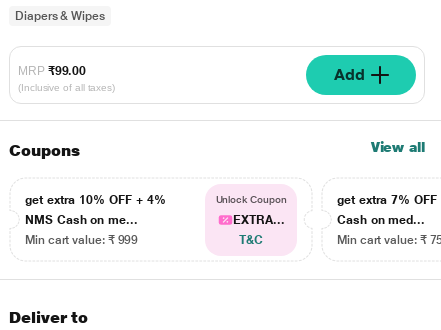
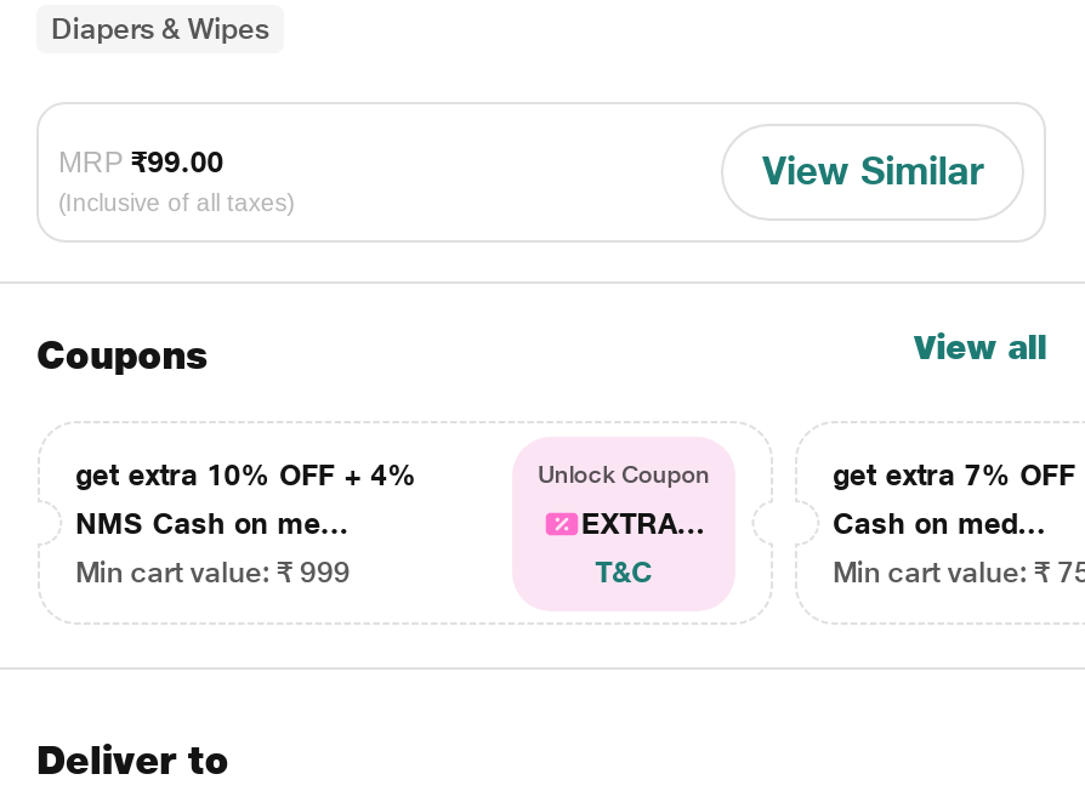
- Add
+ View Similar
